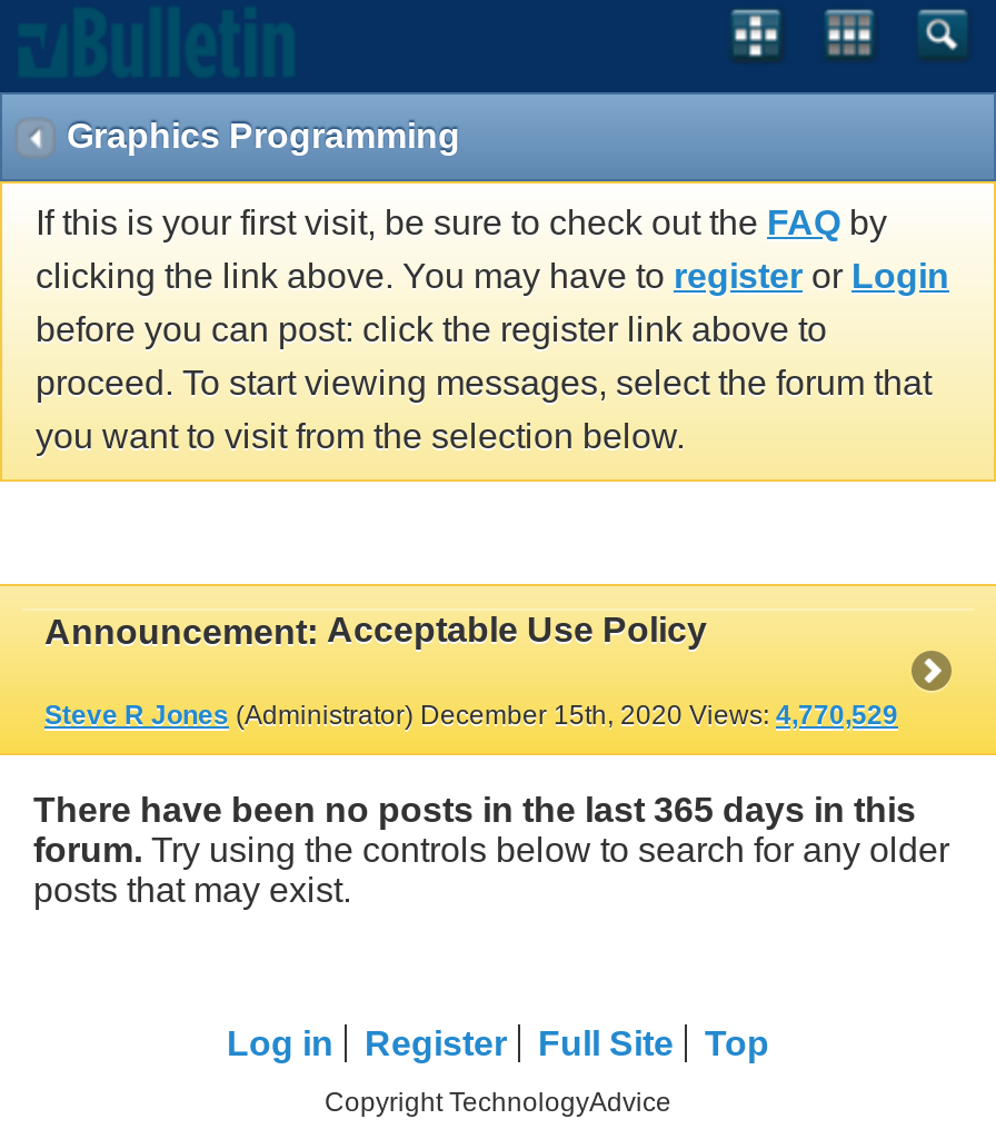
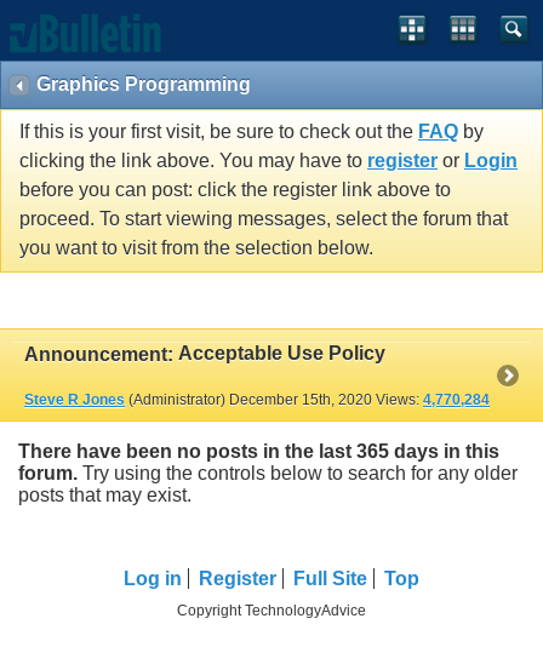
- Steve R Jones (Administrator) December 15th, 2020 Views: 4,770,529
+ Steve R Jones (Administrator) December 15th, 2020 Views: 4,770,284
